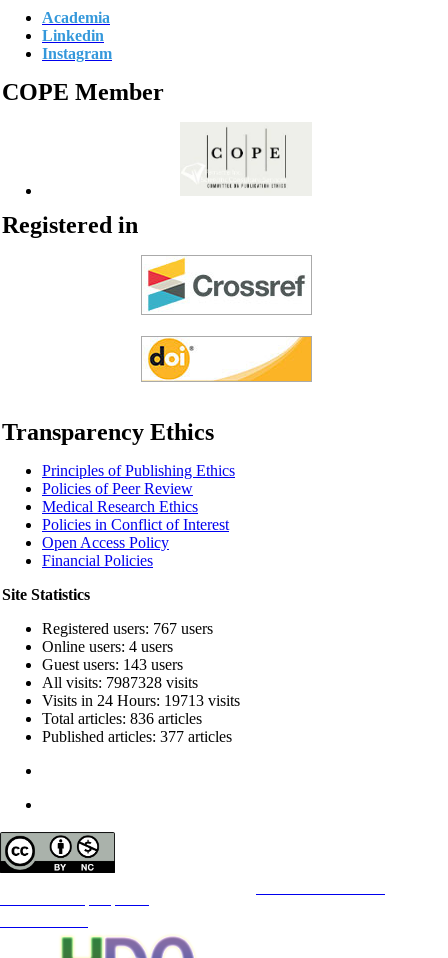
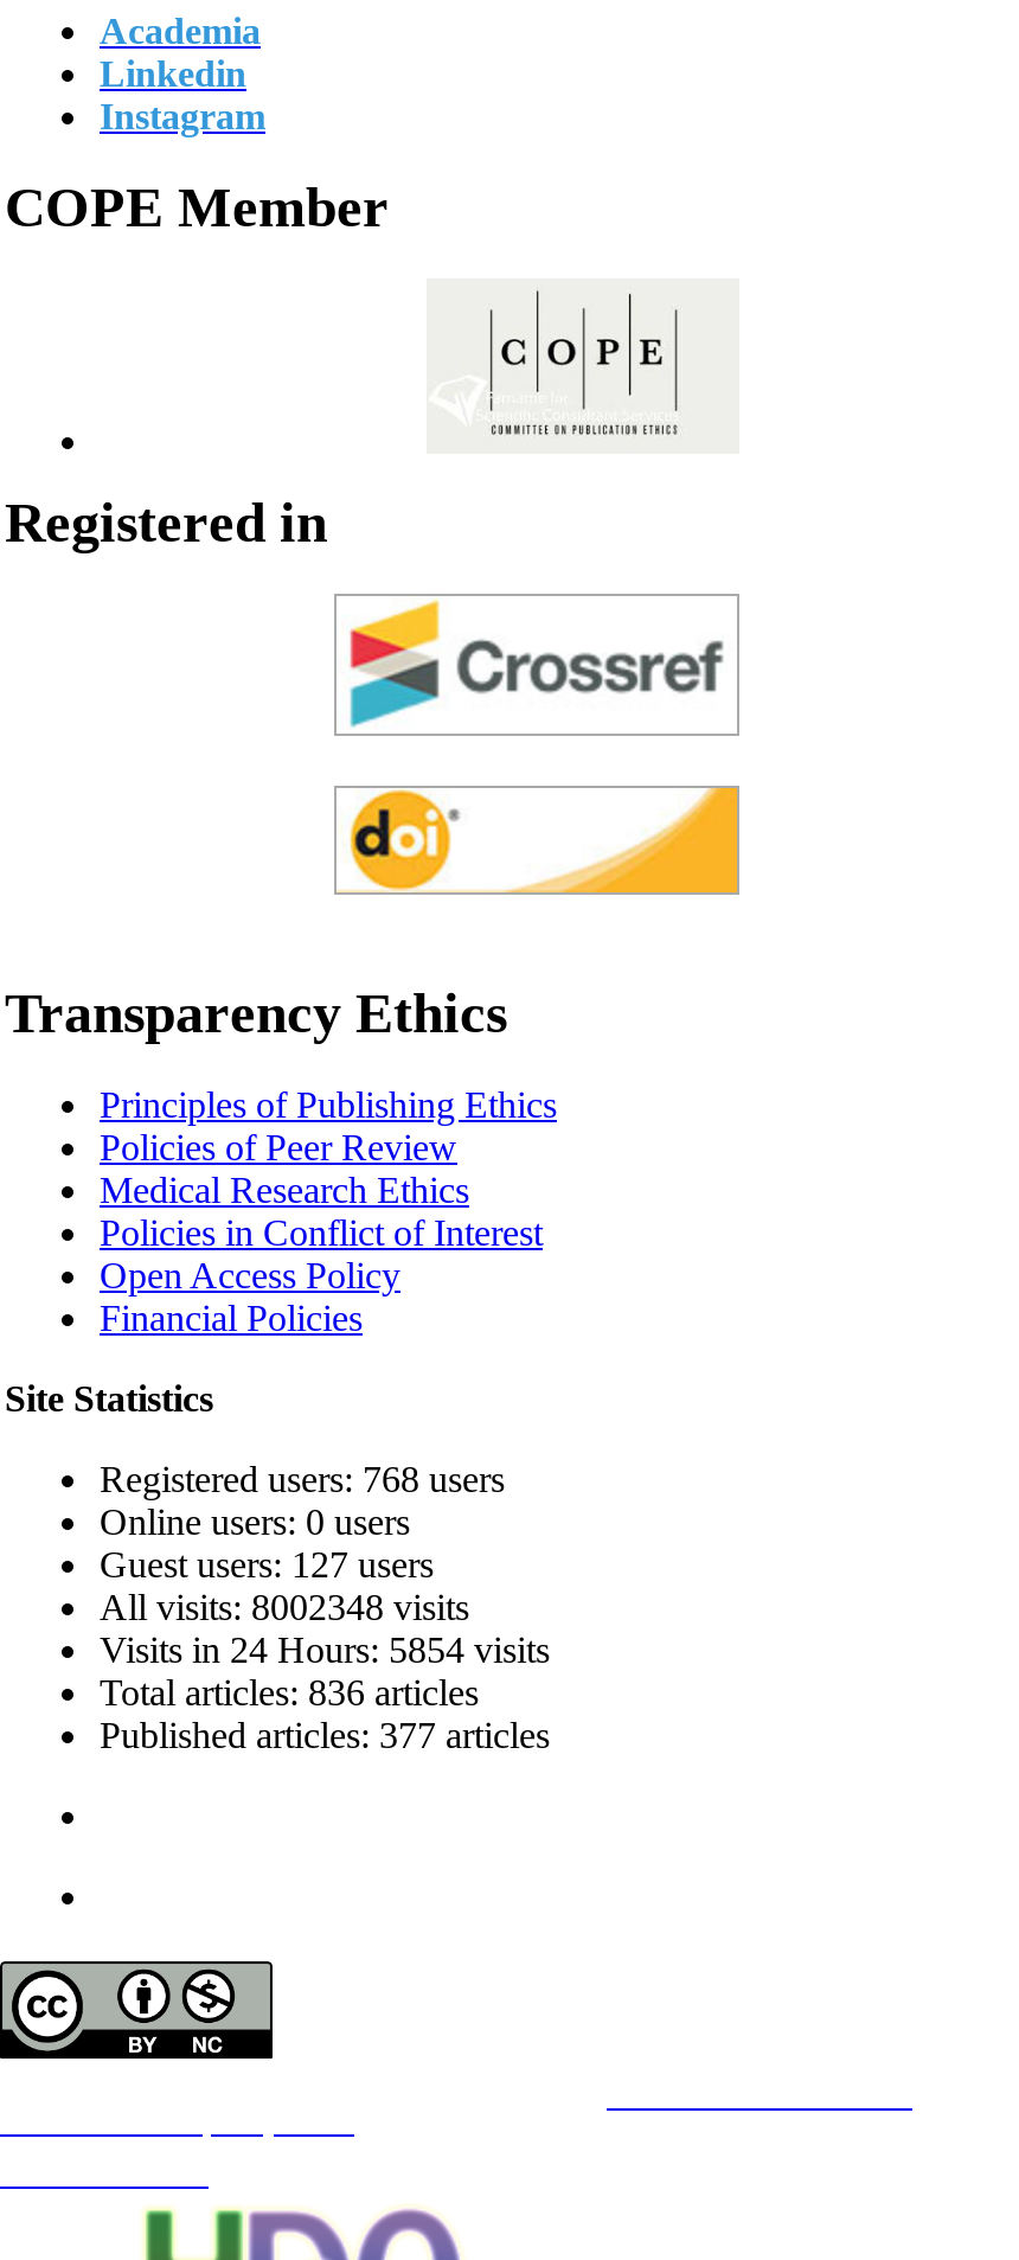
- Registered users: 767 users
+ Registered users: 768 users

- Online users: 4 users
+ Online users: 0 users

- Guest users: 143 users
+ Guest users: 127 users

- All visits: 7987328 visits
+ All visits: 8002348 visits

- Visits in 24 Hours: 19713 visits
+ Visits in 24 Hours: 5854 visits
